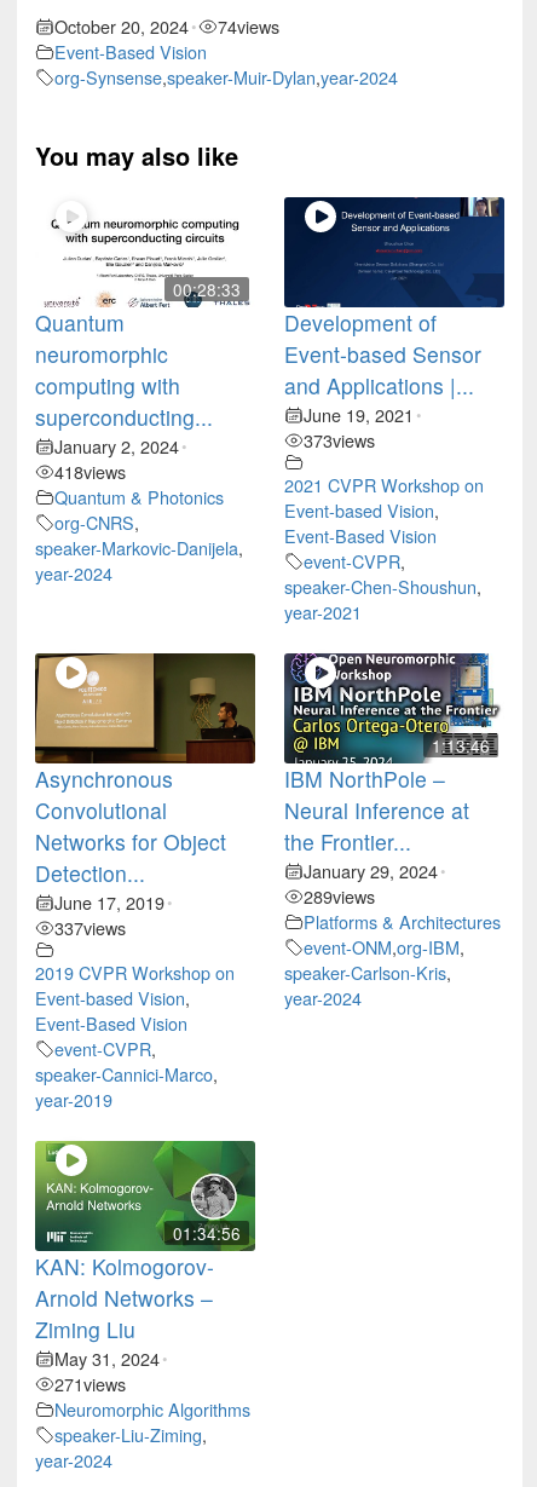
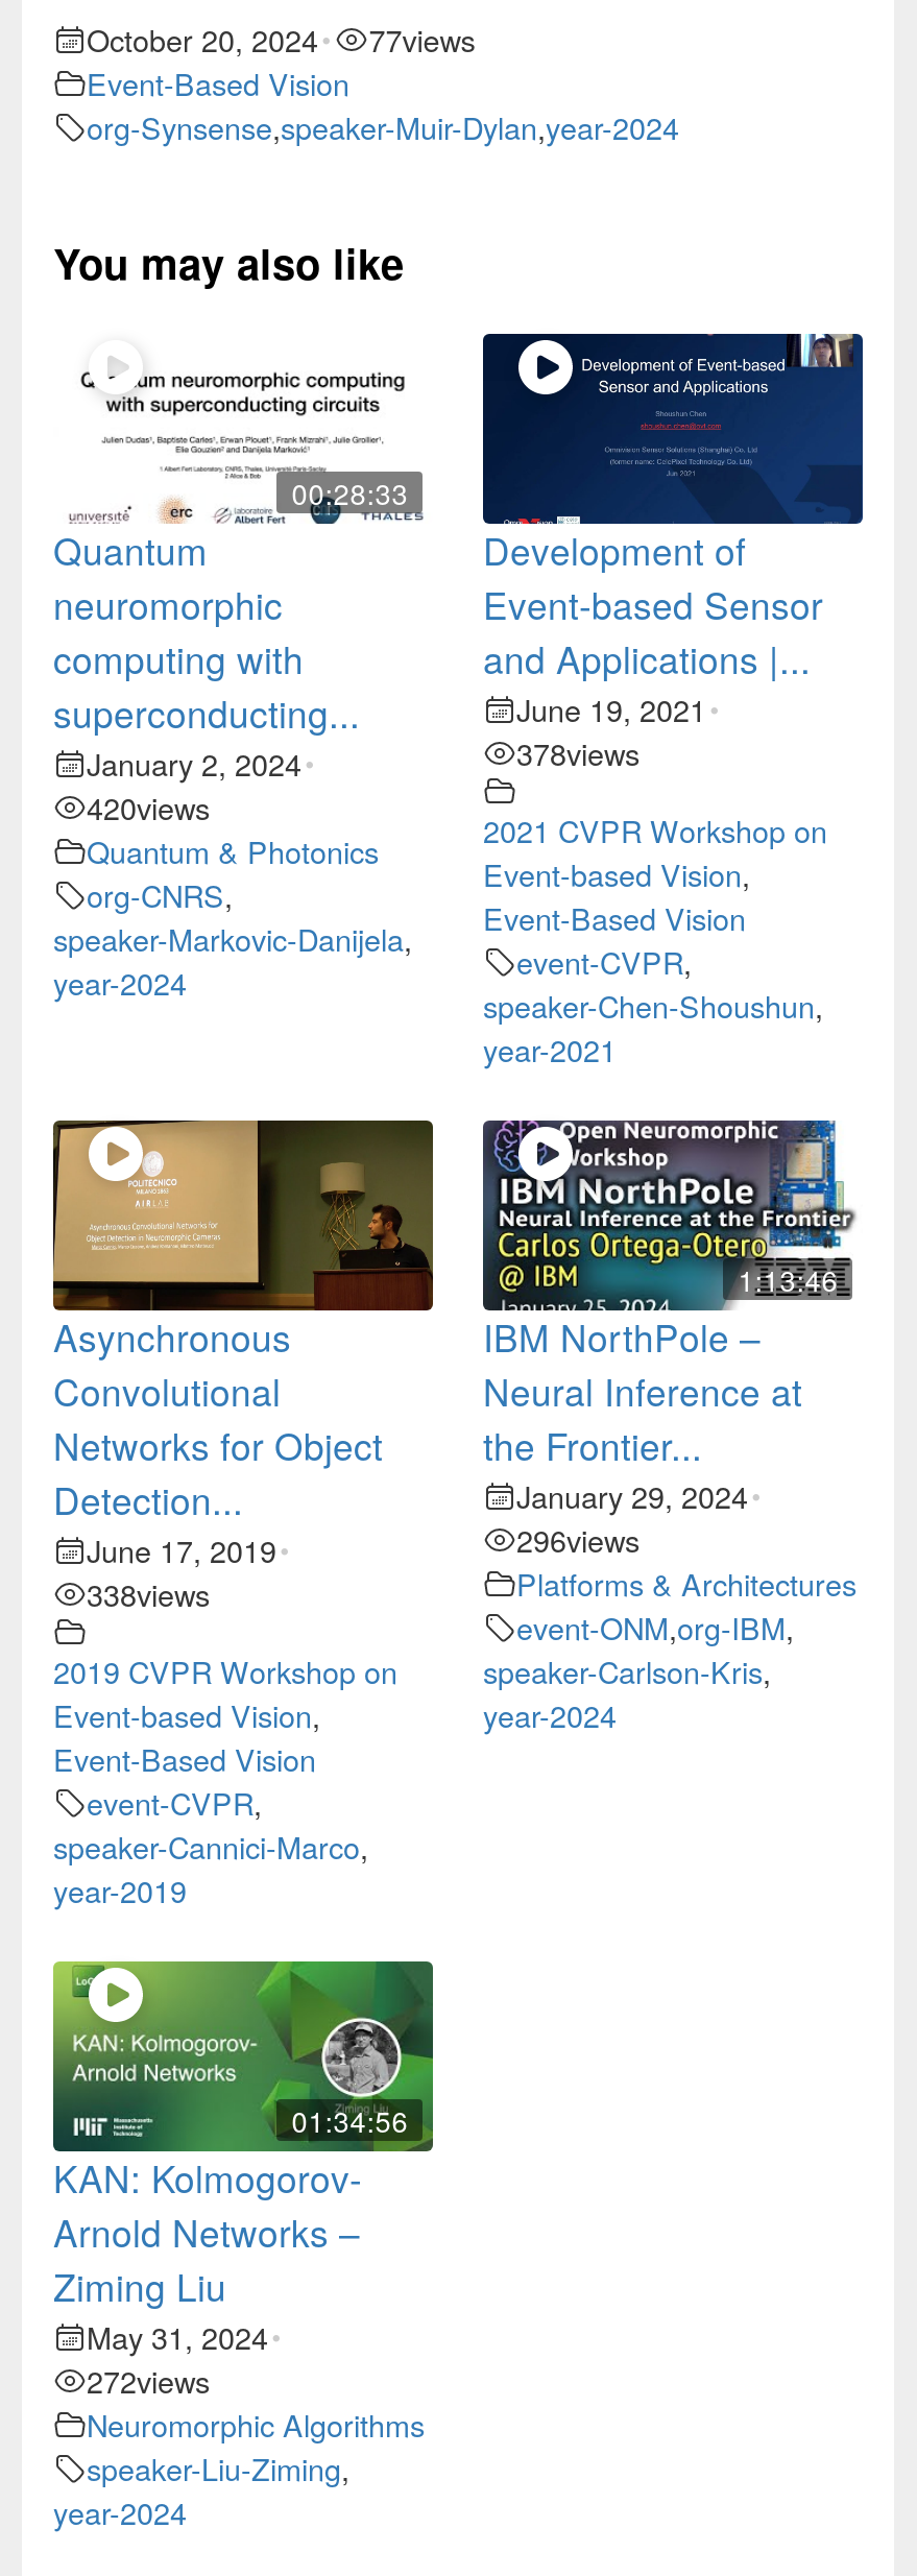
- October 20, 2024 • 74views
+ October 20, 2024 • 77views

- 373views
+ 378views

- 418views
+ 420views

- 289views
+ 296views

- 337views
+ 338views

- 271views
+ 272views
